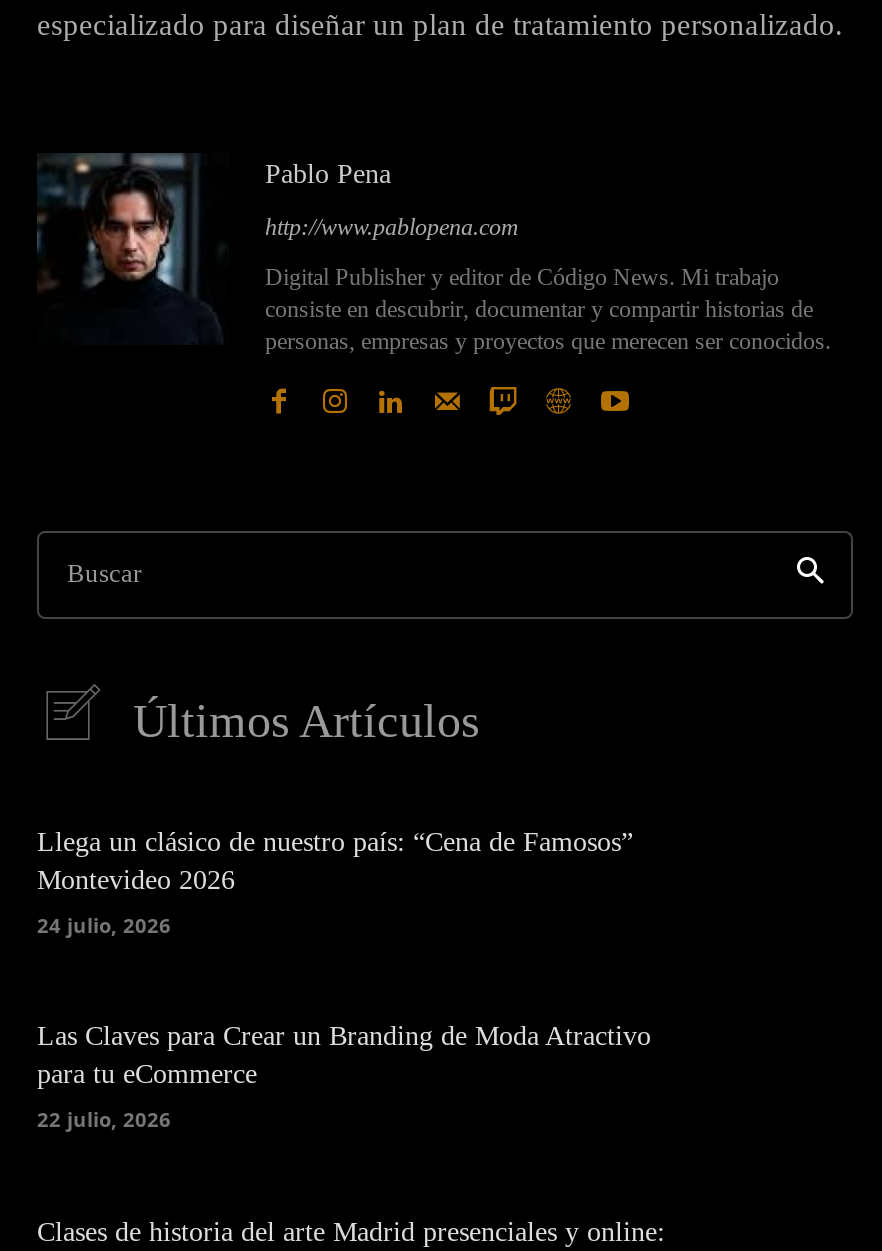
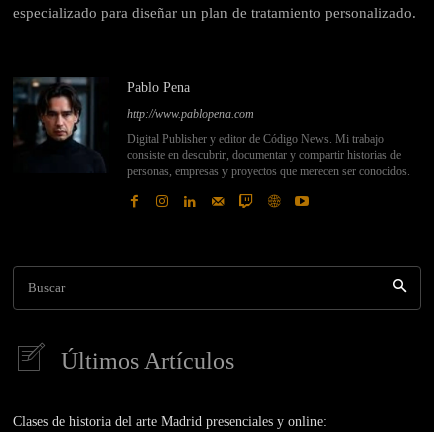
- Llega un clásico de nuestro país: “Cena de Famosos”
- Montevideo 2026
- 24 julio, 2026

- Las Claves para Crear un Branding de Moda Atractivo
- para tu eCommerce
- 22 julio, 2026
